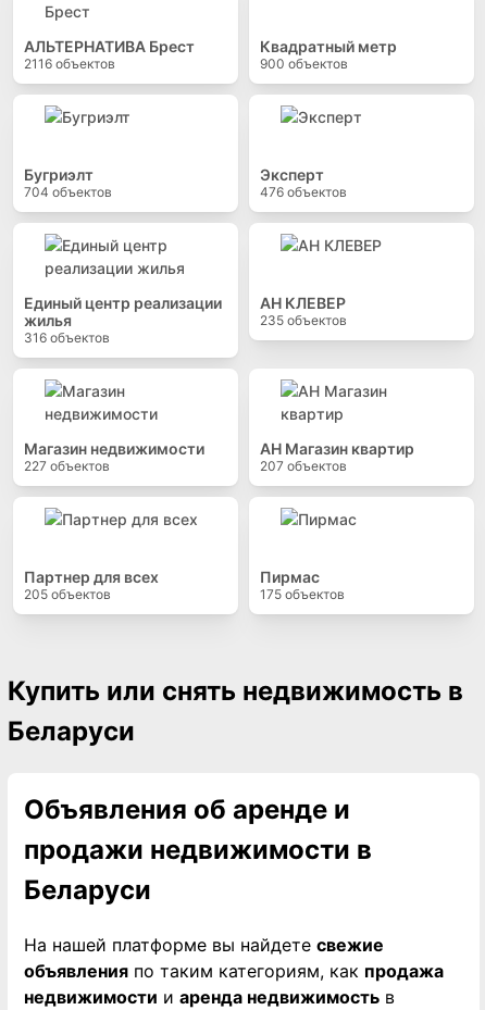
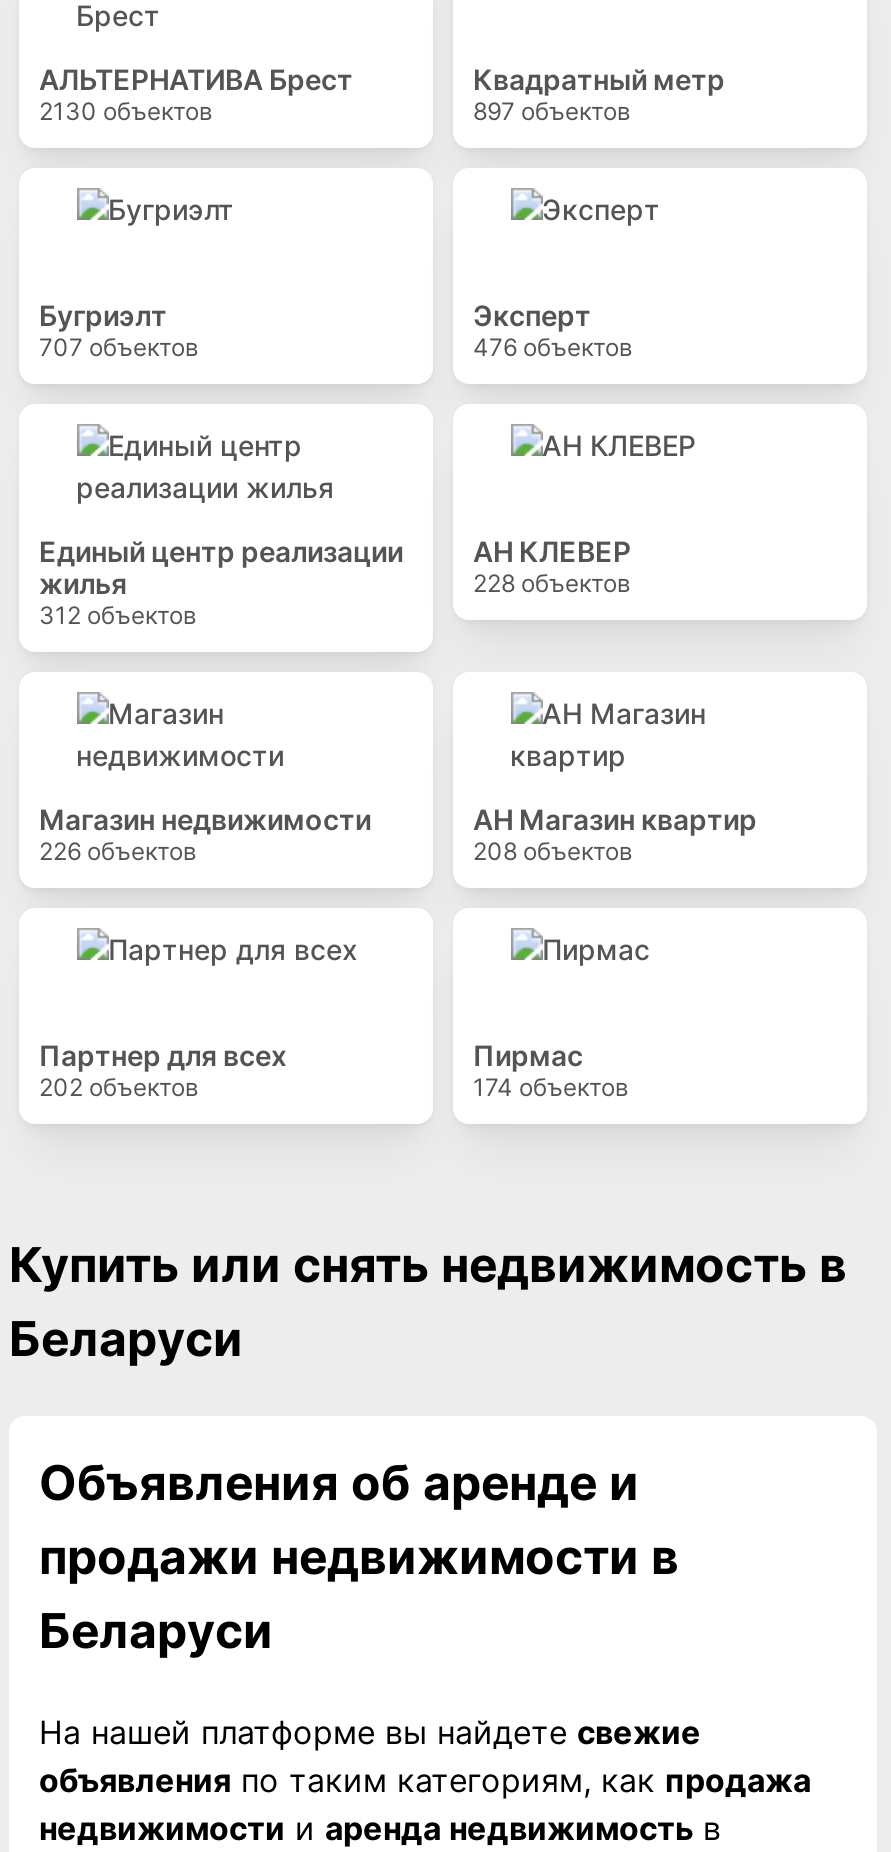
- 2116 объектов
+ 2130 объектов

- 900 объектов
+ 897 объектов

- 704 объектов
+ 707 объектов

- 235 объектов
+ 228 объектов

- 316 объектов
+ 312 объектов

- 227 объектов
+ 226 объектов

- 207 объектов
+ 208 объектов

- 205 объектов
+ 202 объектов

- 175объектов
+ 174объектов
